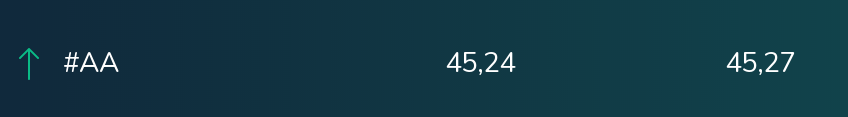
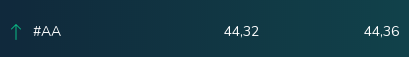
- 45,24
+ 44,32

- 45,27
+ 44,36
